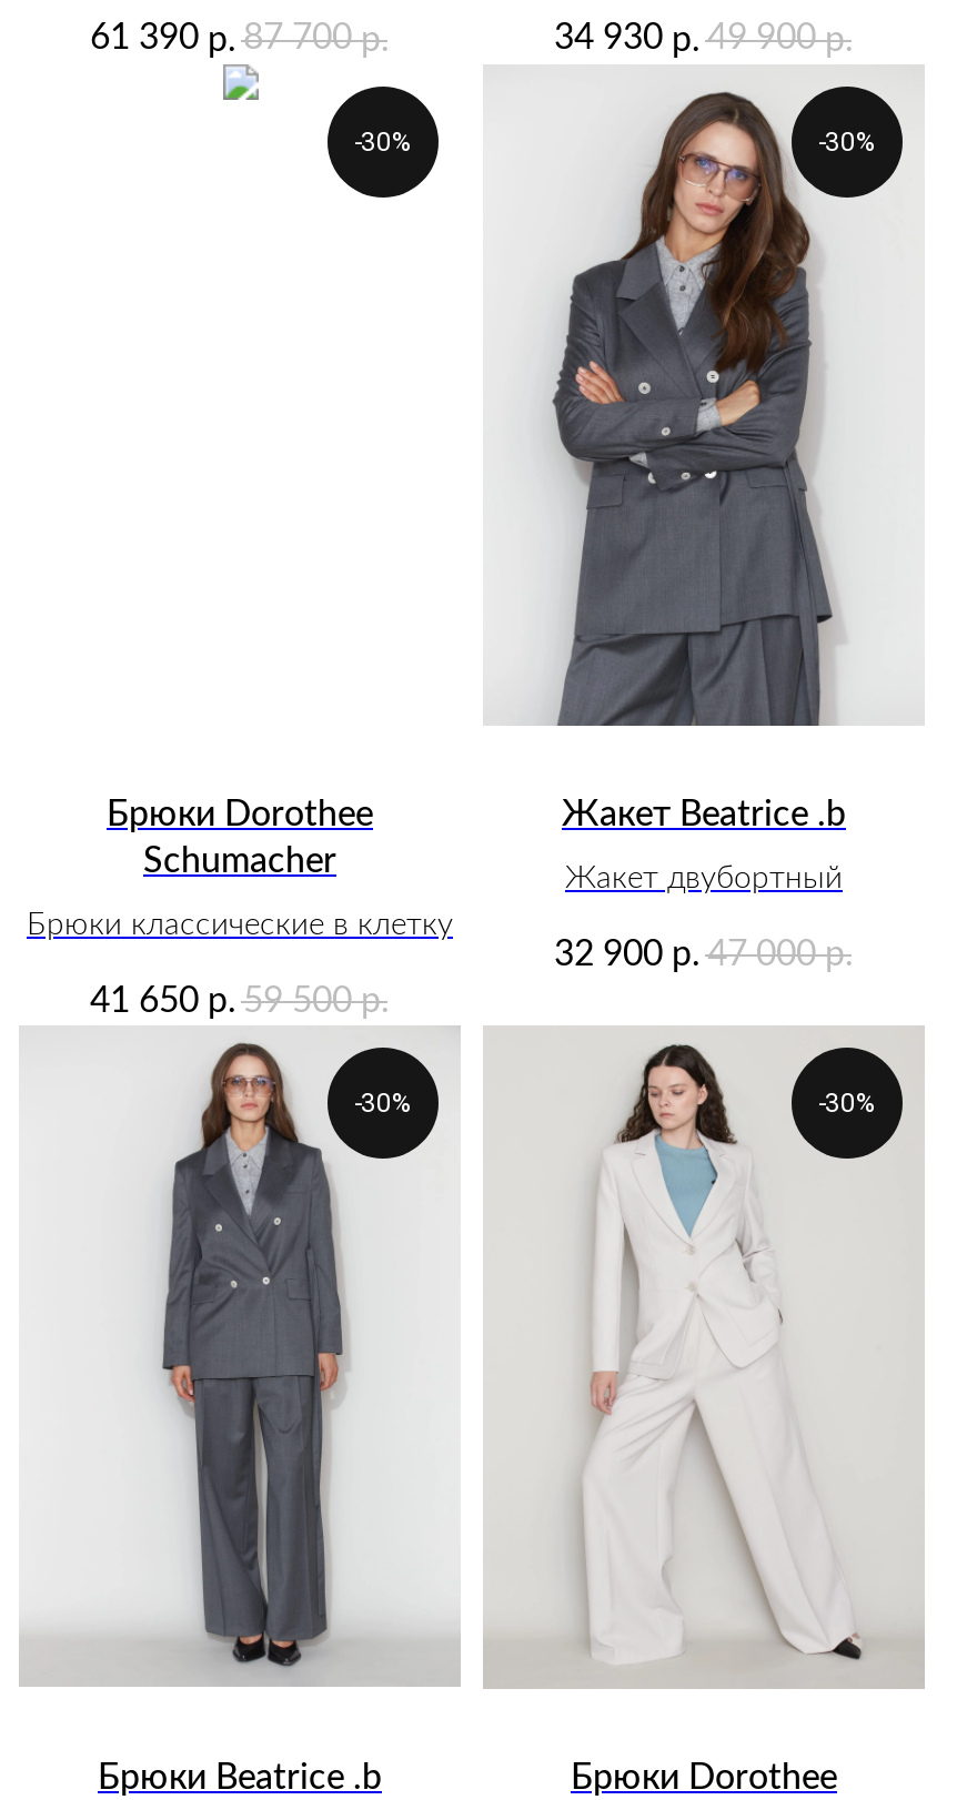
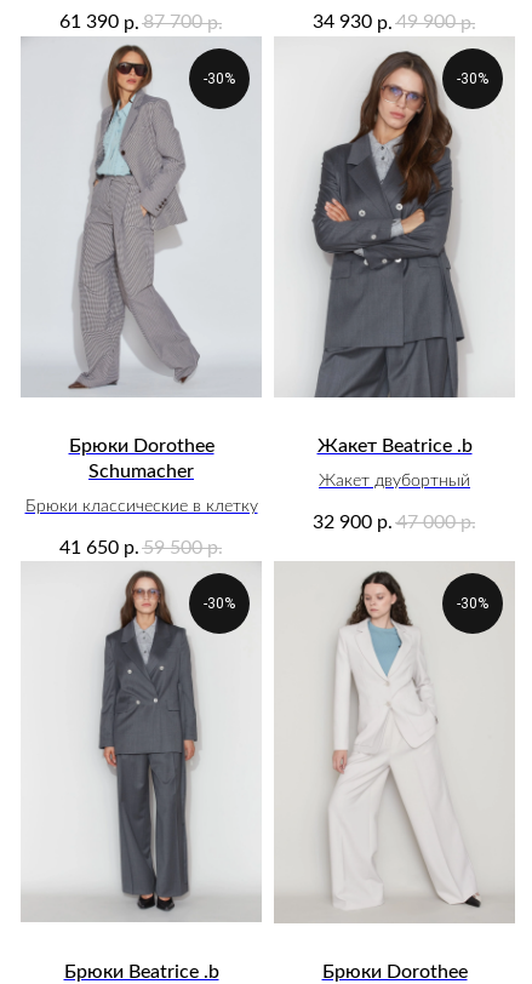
+ [image]
